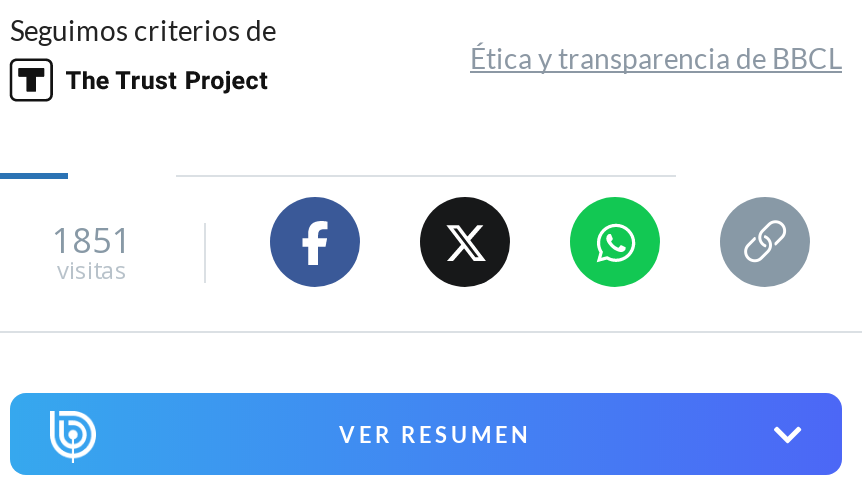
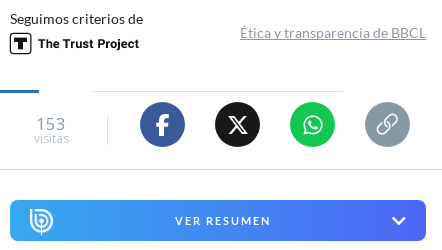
- 1851
+ 153
